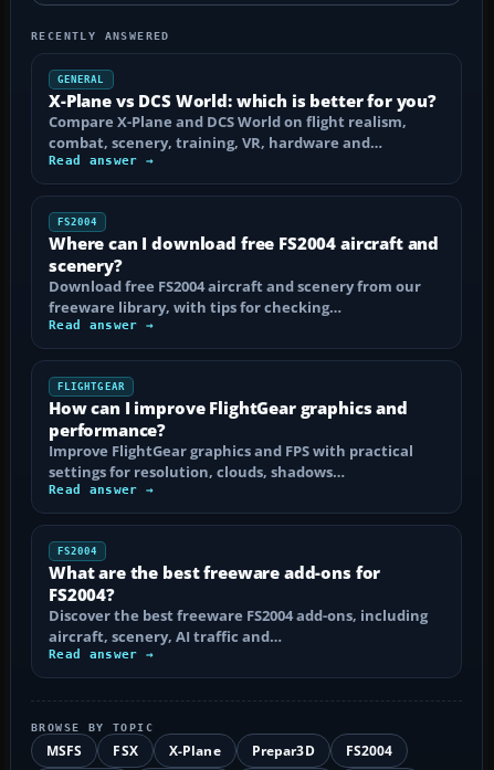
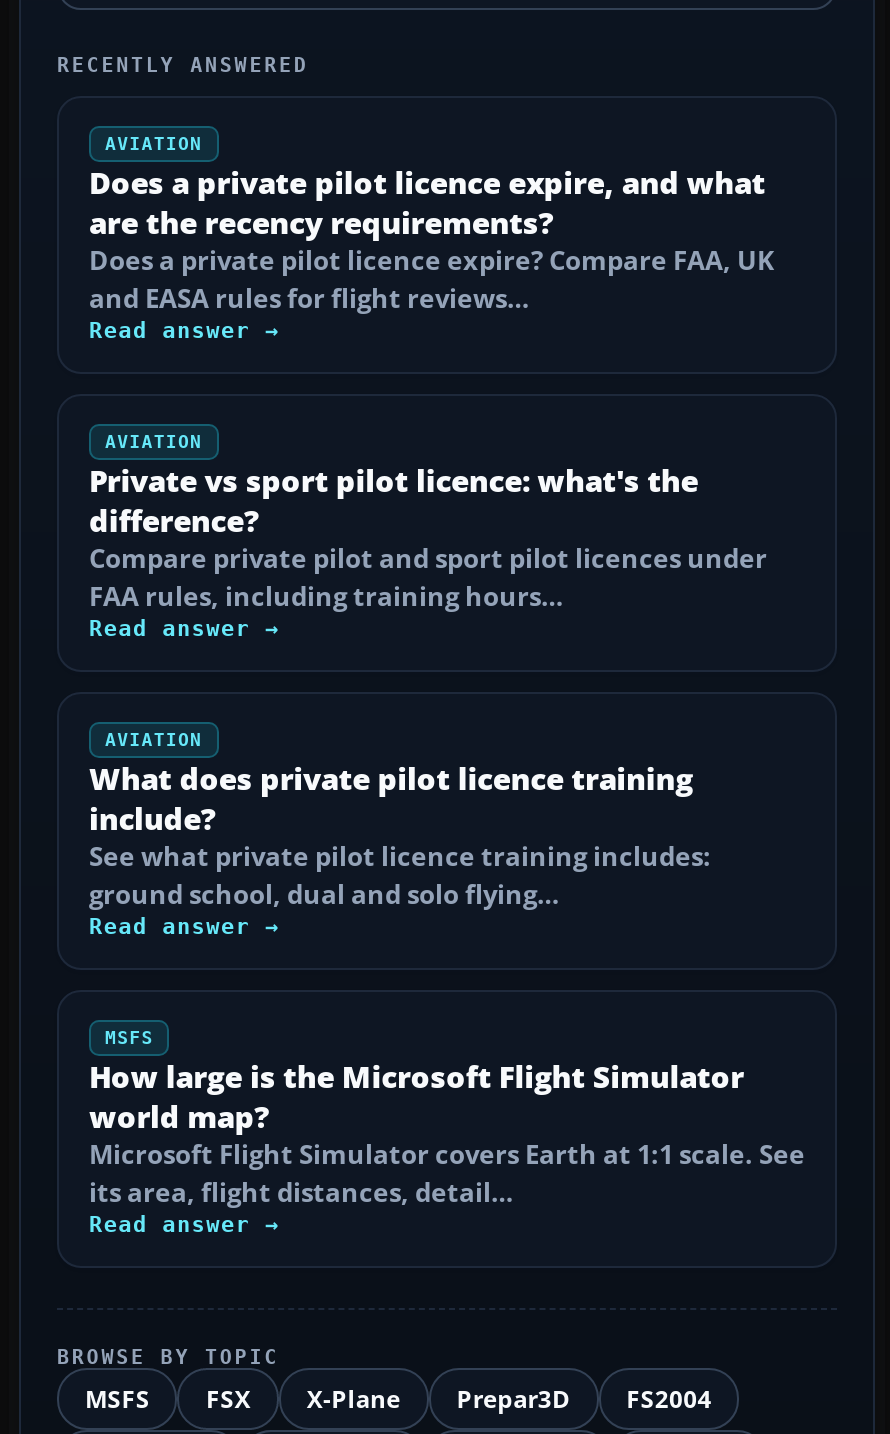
- GENERAL
- X-Plane vs DCS World: which is better for you?
- Compare X-Plane and DCS World on flight realism,
- combat, scenery, training, VR, hardware and…
+ AVIATION
+ Does a private pilot licence expire, and what
+ are the recency requirements?
+ Does a private pilot licence expire? Compare FAA, UK
+ and EASA rules for flight reviews…

- FS2004
- Where can I download free FS2004 aircraft and
- scenery?
- Download free FS2004 aircraft and scenery from our
- freeware library, with tips for checking…
+ AVIATION
+ Private vs sport pilot licence: what's the
+ difference?
+ Compare private pilot and sport pilot licences under
+ FAA rules, including training hours…

- FLIGHTGEAR
- How can I improve FlightGear graphics and
- performance?
- Improve FlightGear graphics and FPS with practical
- settings for resolution, clouds, shadows…
+ AVIATION
+ What does private pilot licence training
+ include?
+ See what private pilot licence training includes:
+ ground school, dual and solo flying…

- FS2004
- What are the best freeware add-ons for
- FS2004?
- Discover the best freeware FS2004 add-ons, including
- aircraft, scenery, AI traffic and…
+ MSFS
+ How large is the Microsoft Flight Simulator
+ world map?
+ Microsoft Flight Simulator covers Earth at 1:1 scale. See
+ its area, flight distances, detail…
